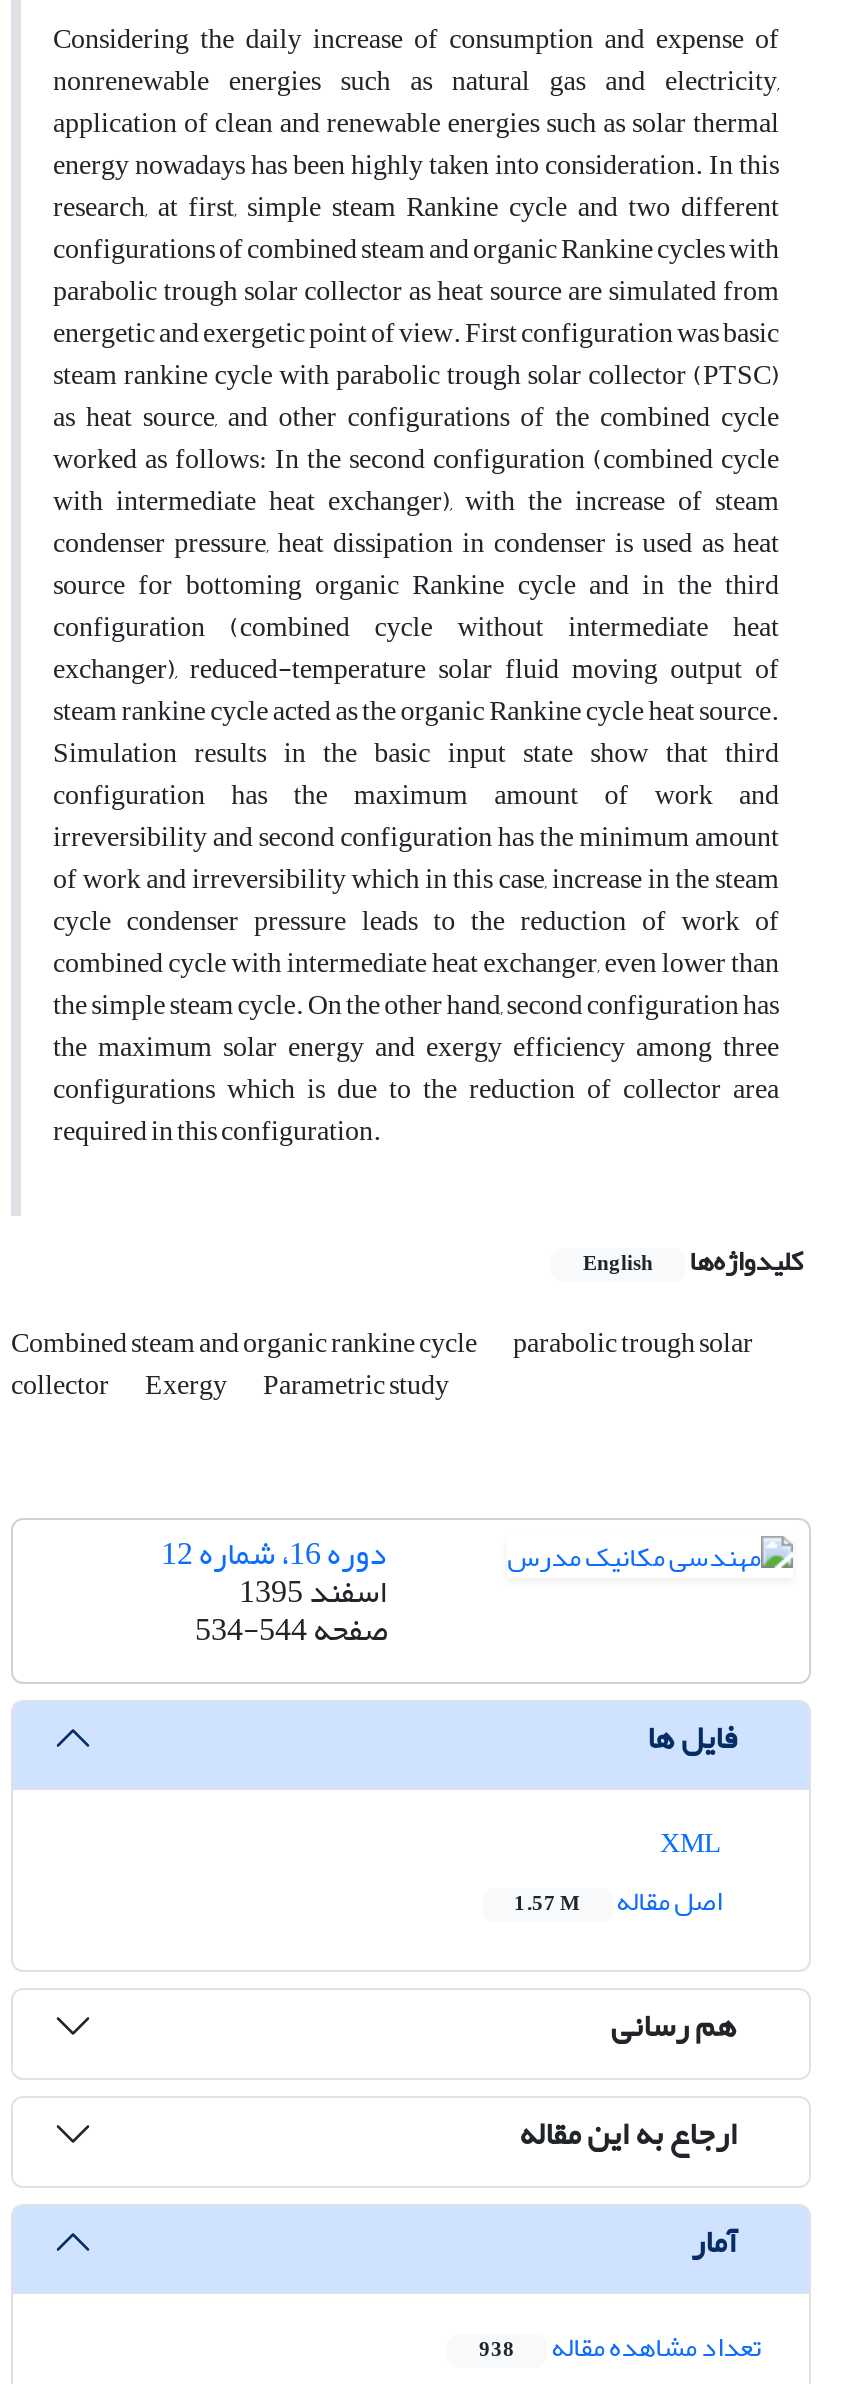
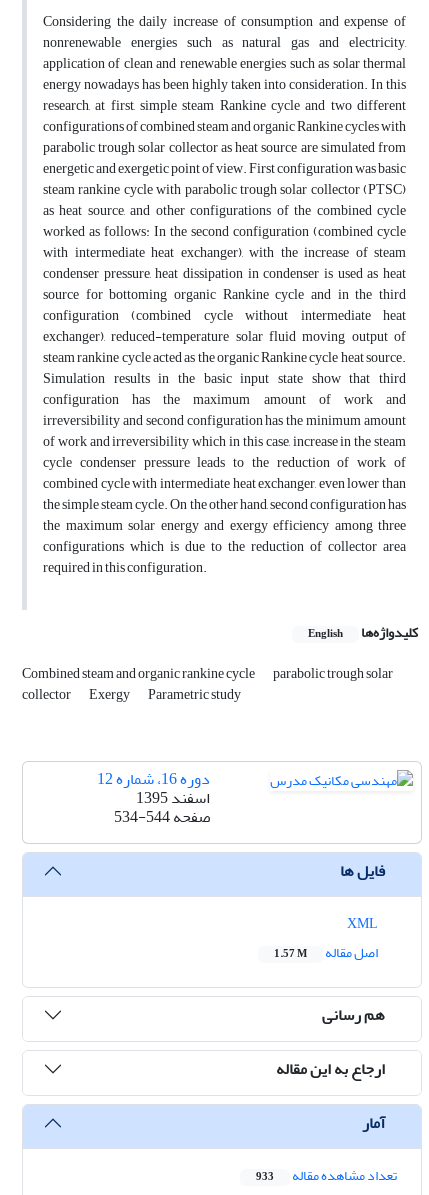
- تعداد مشاهده مقاله 938
+ تعداد مشاهده مقاله 933
